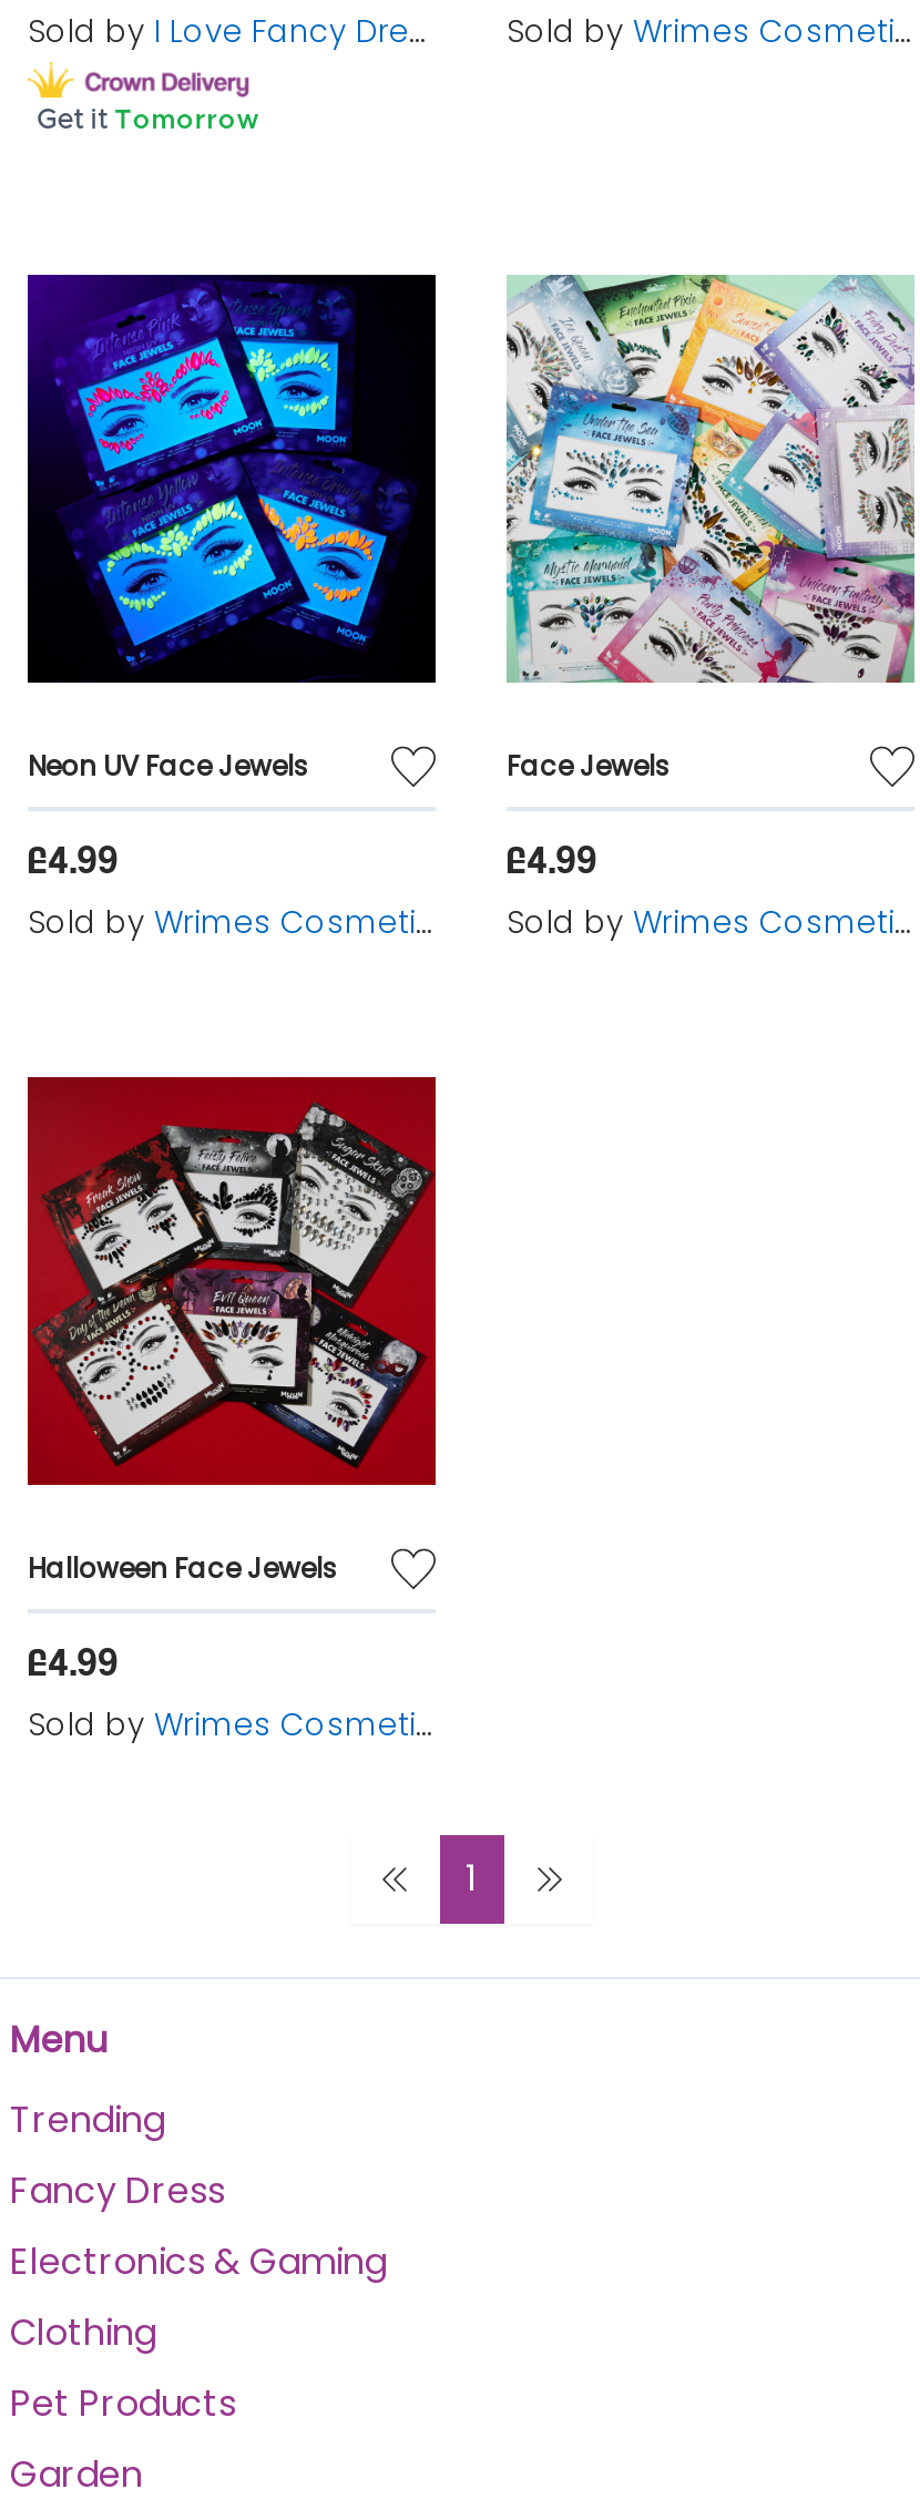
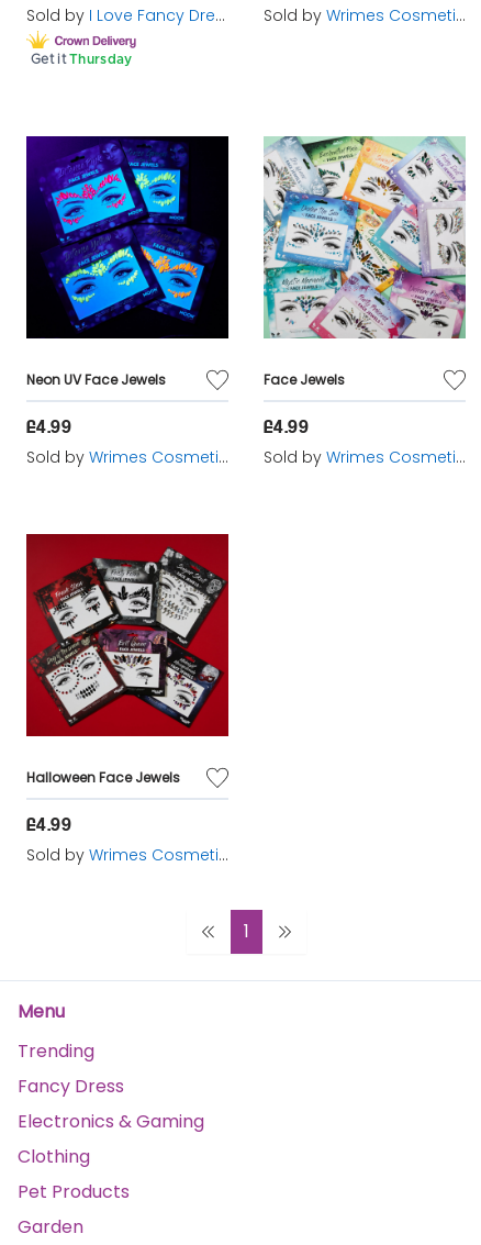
- Get it Tomorrow
+ Get it Thursday
